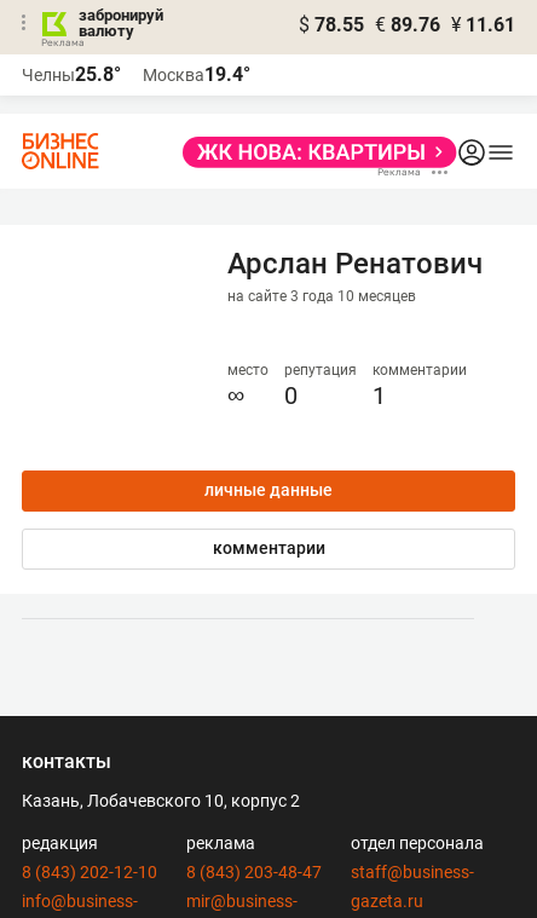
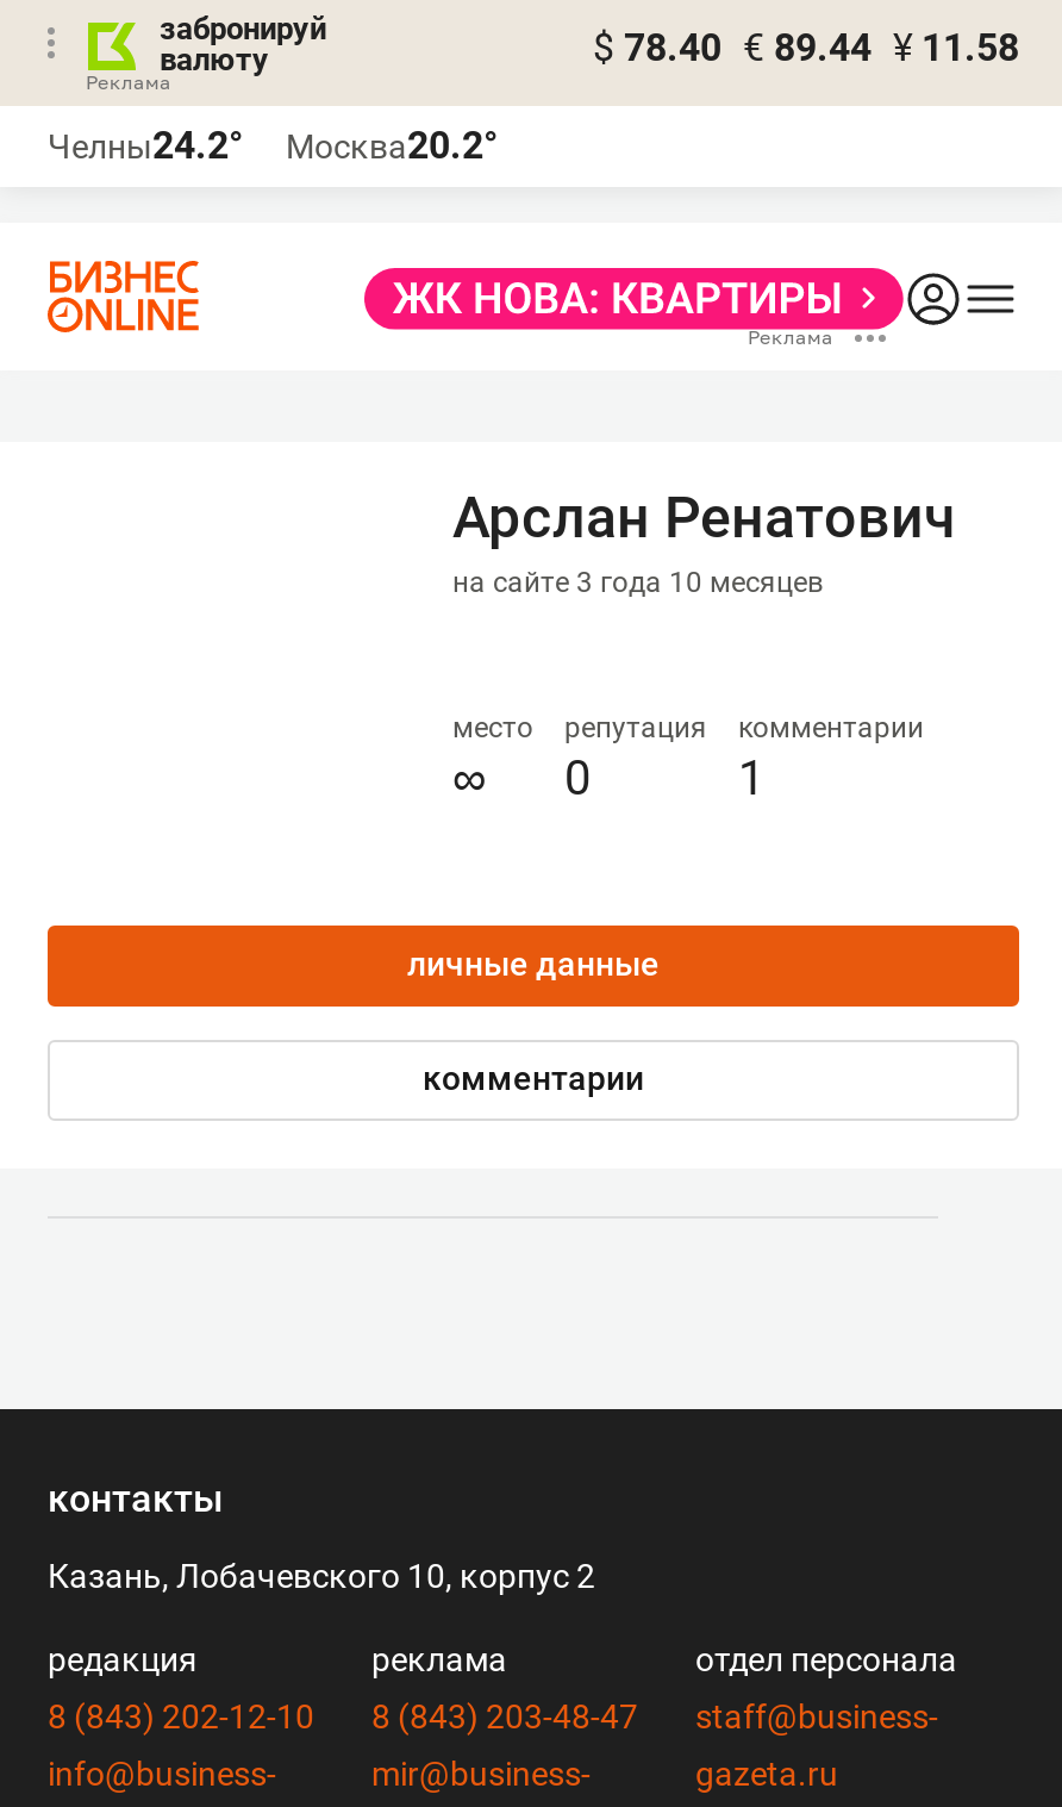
- $ 78.55 € 89.76 ¥ 11.61
+ $ 78.40 € 89.44 ¥ 11.58

- Челны25.8°
+ Челны24.2°

- Москва19.4°
+ Москва20.2°
